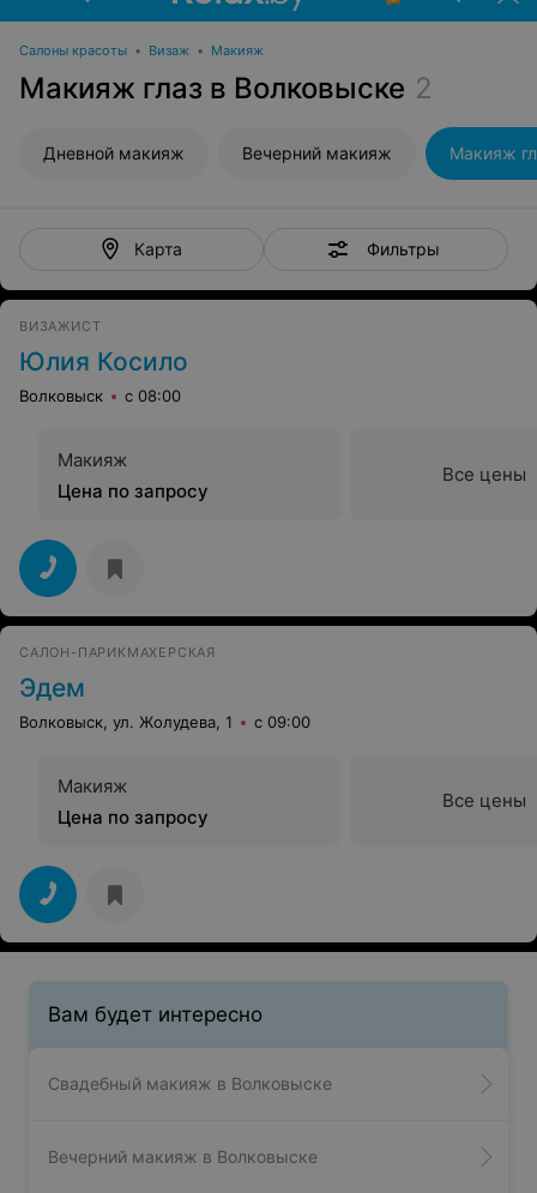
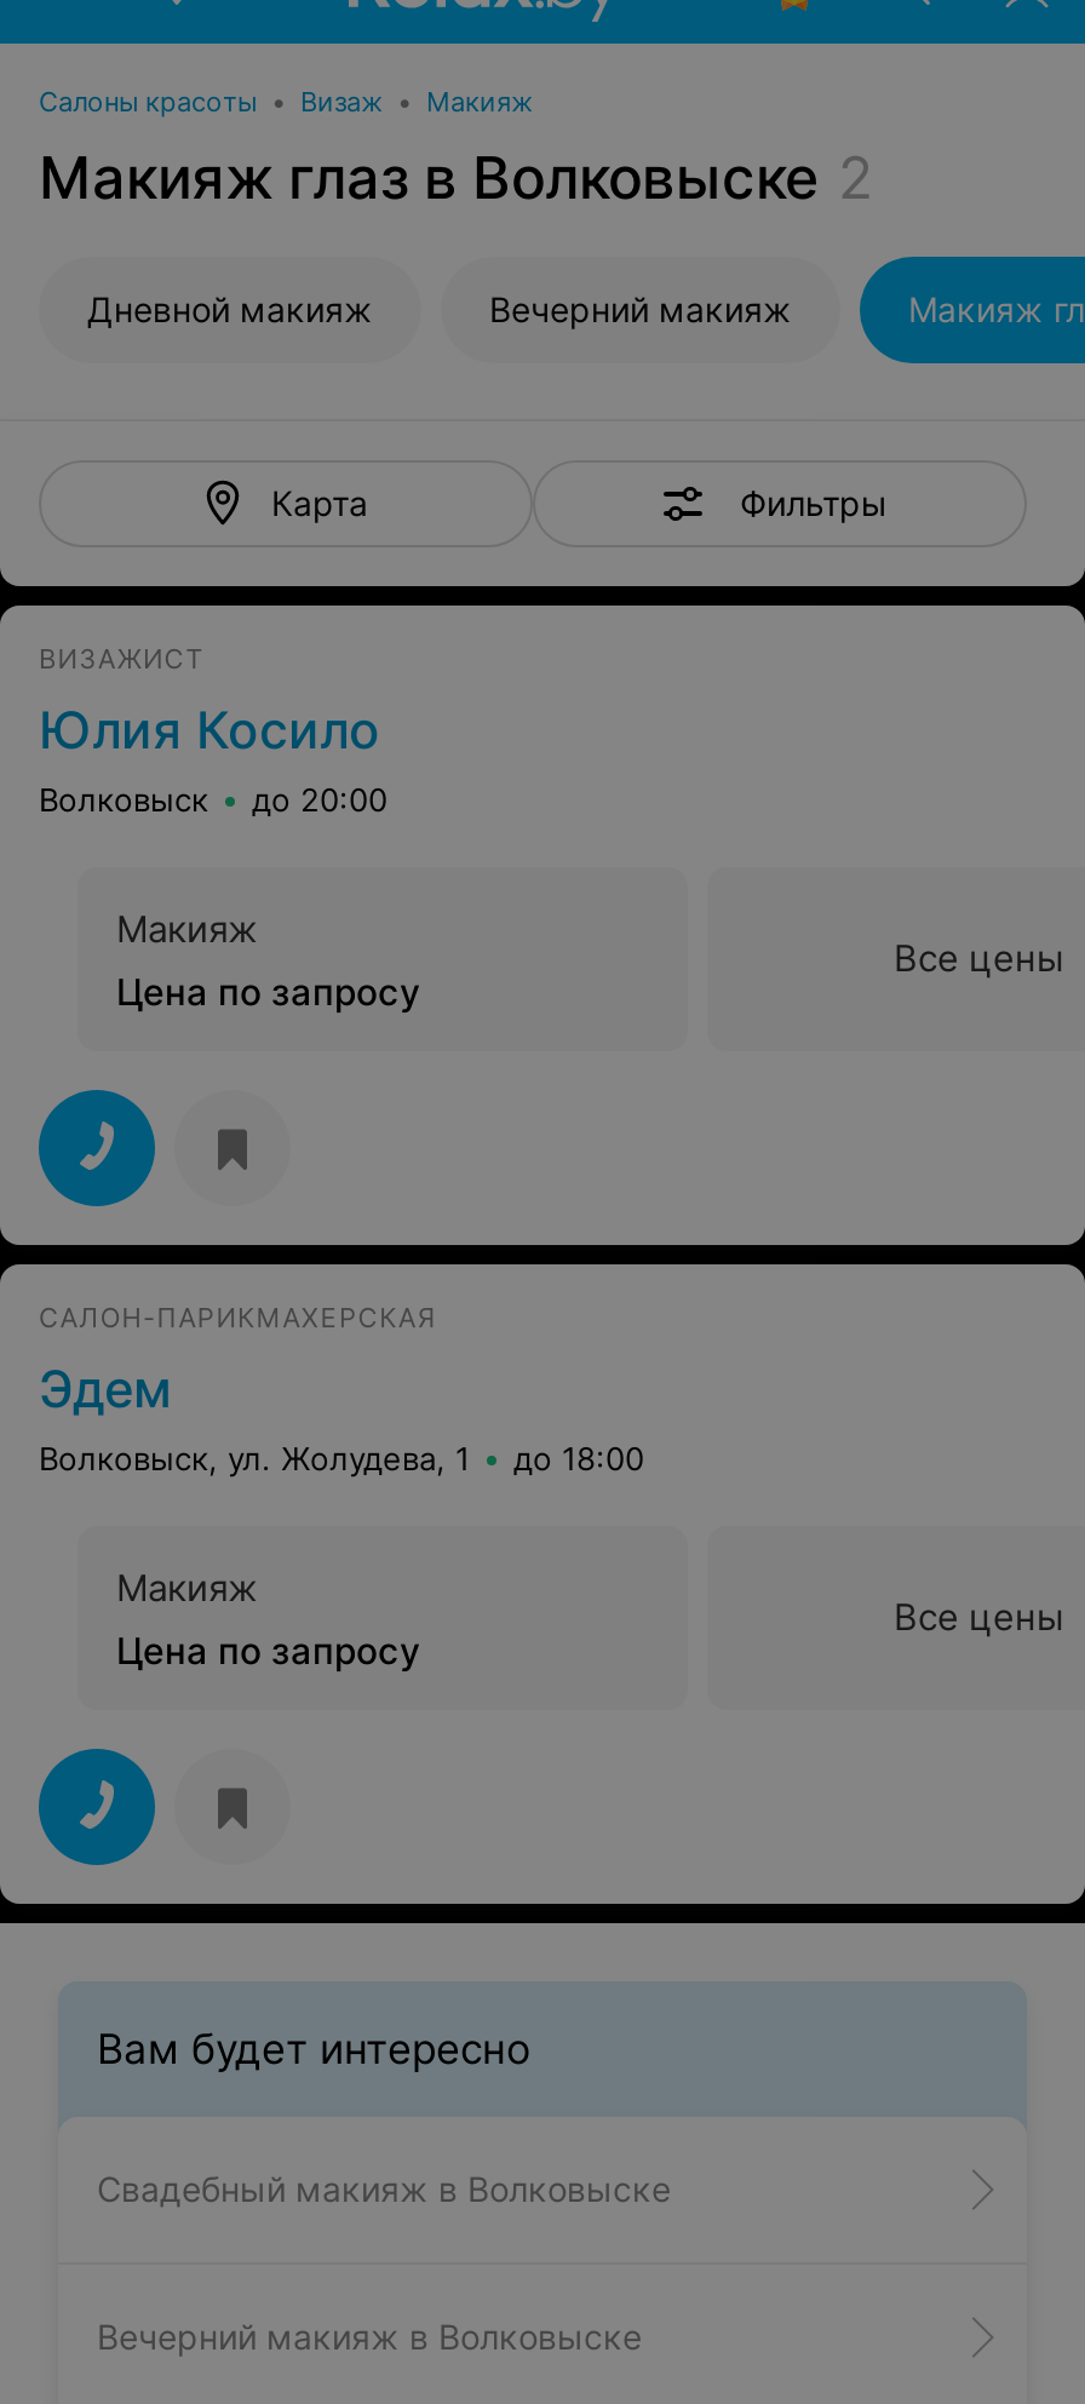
- Волковыск с 08:00
+ Волковыск до 20:00

- Волковыск, ул. Жолудева, 1 с 09:00
+ Волковыск, ул. Жолудева, 1 до 18:00
